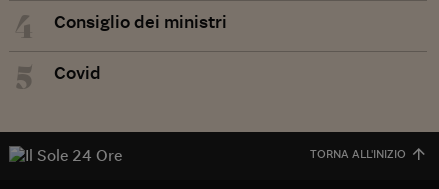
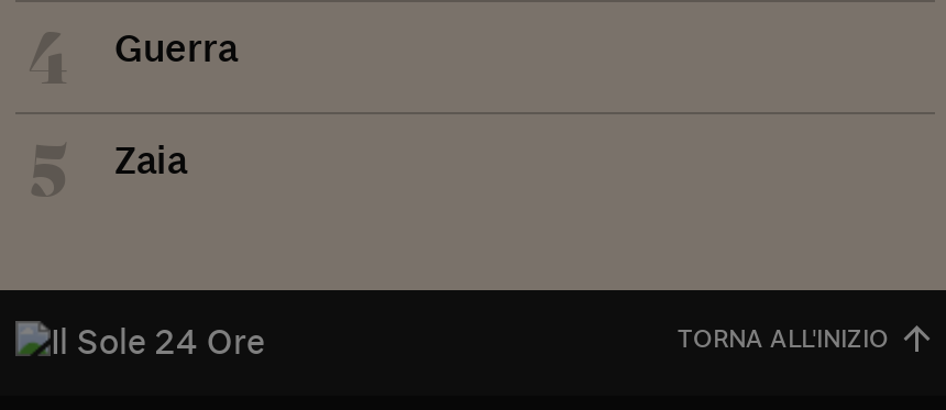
- Consiglio dei ministri
+ Guerra

- Covid
+ Zaia
